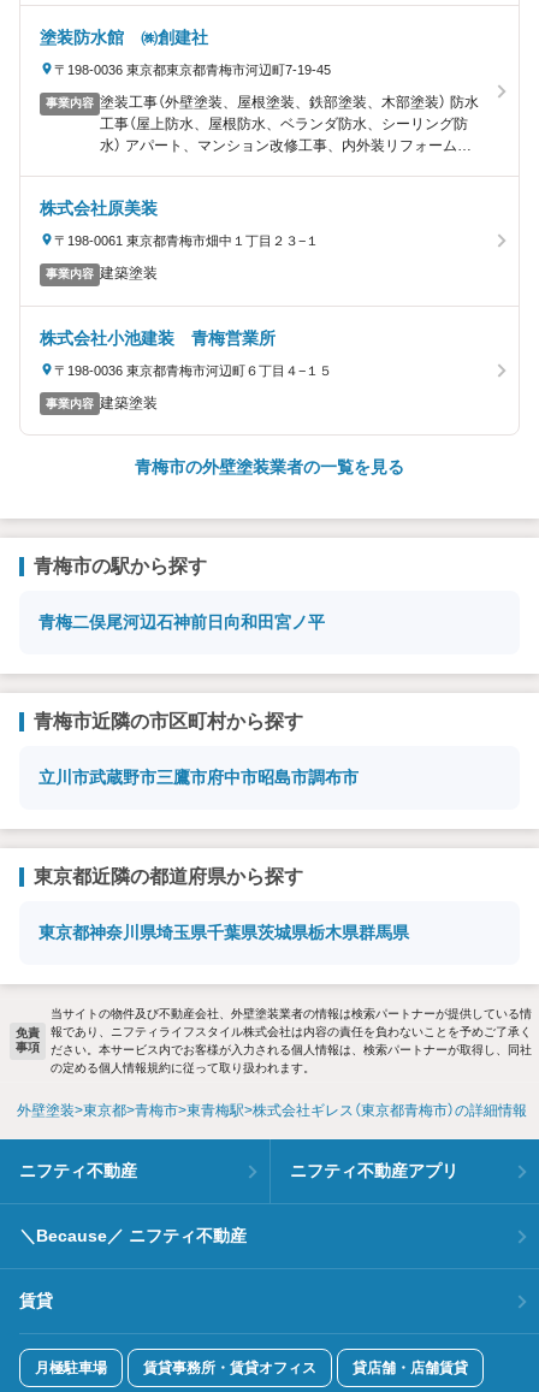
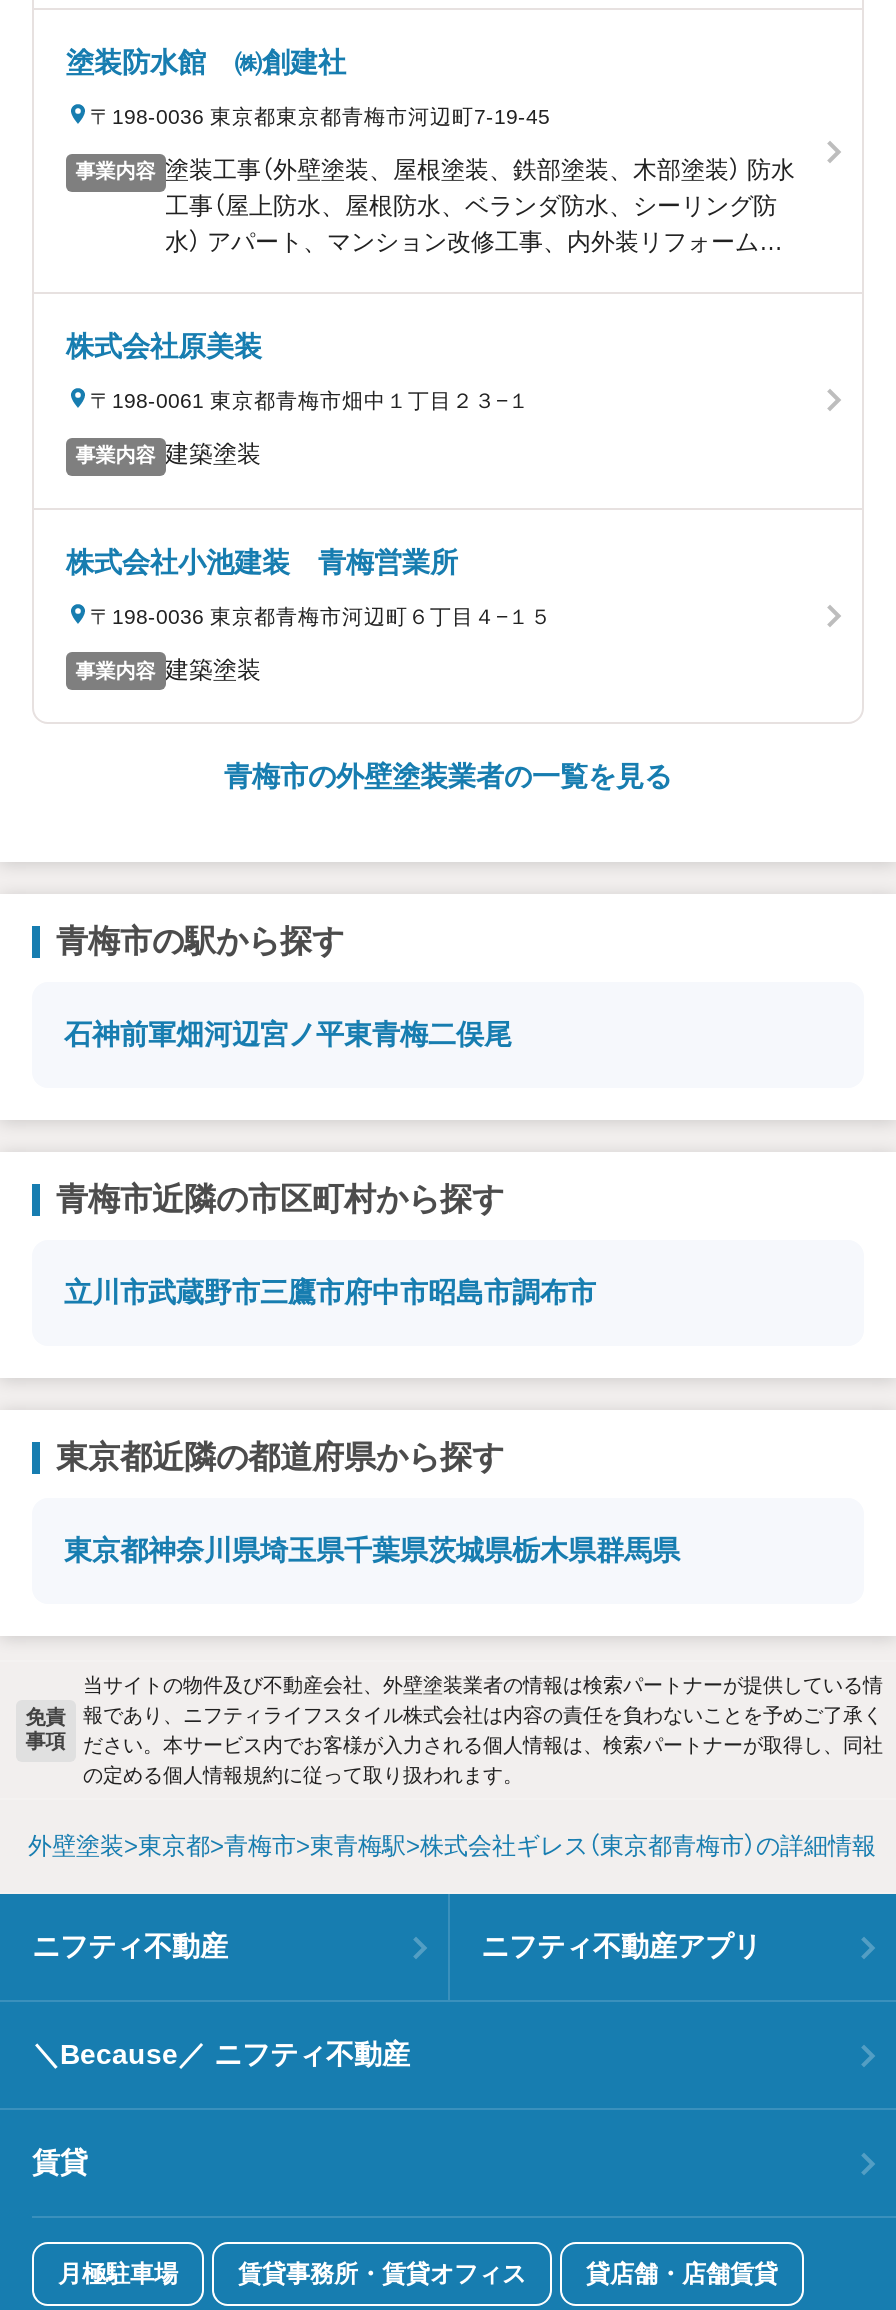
- 青梅二俣尾河辺石神前日向和田宮ノ平
+ 石神前軍畑河辺宮ノ平東青梅二俣尾
